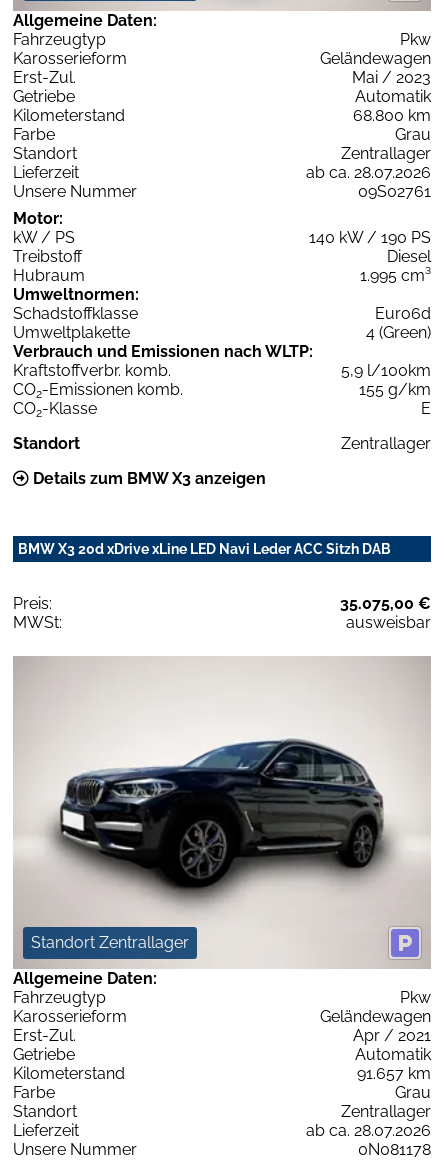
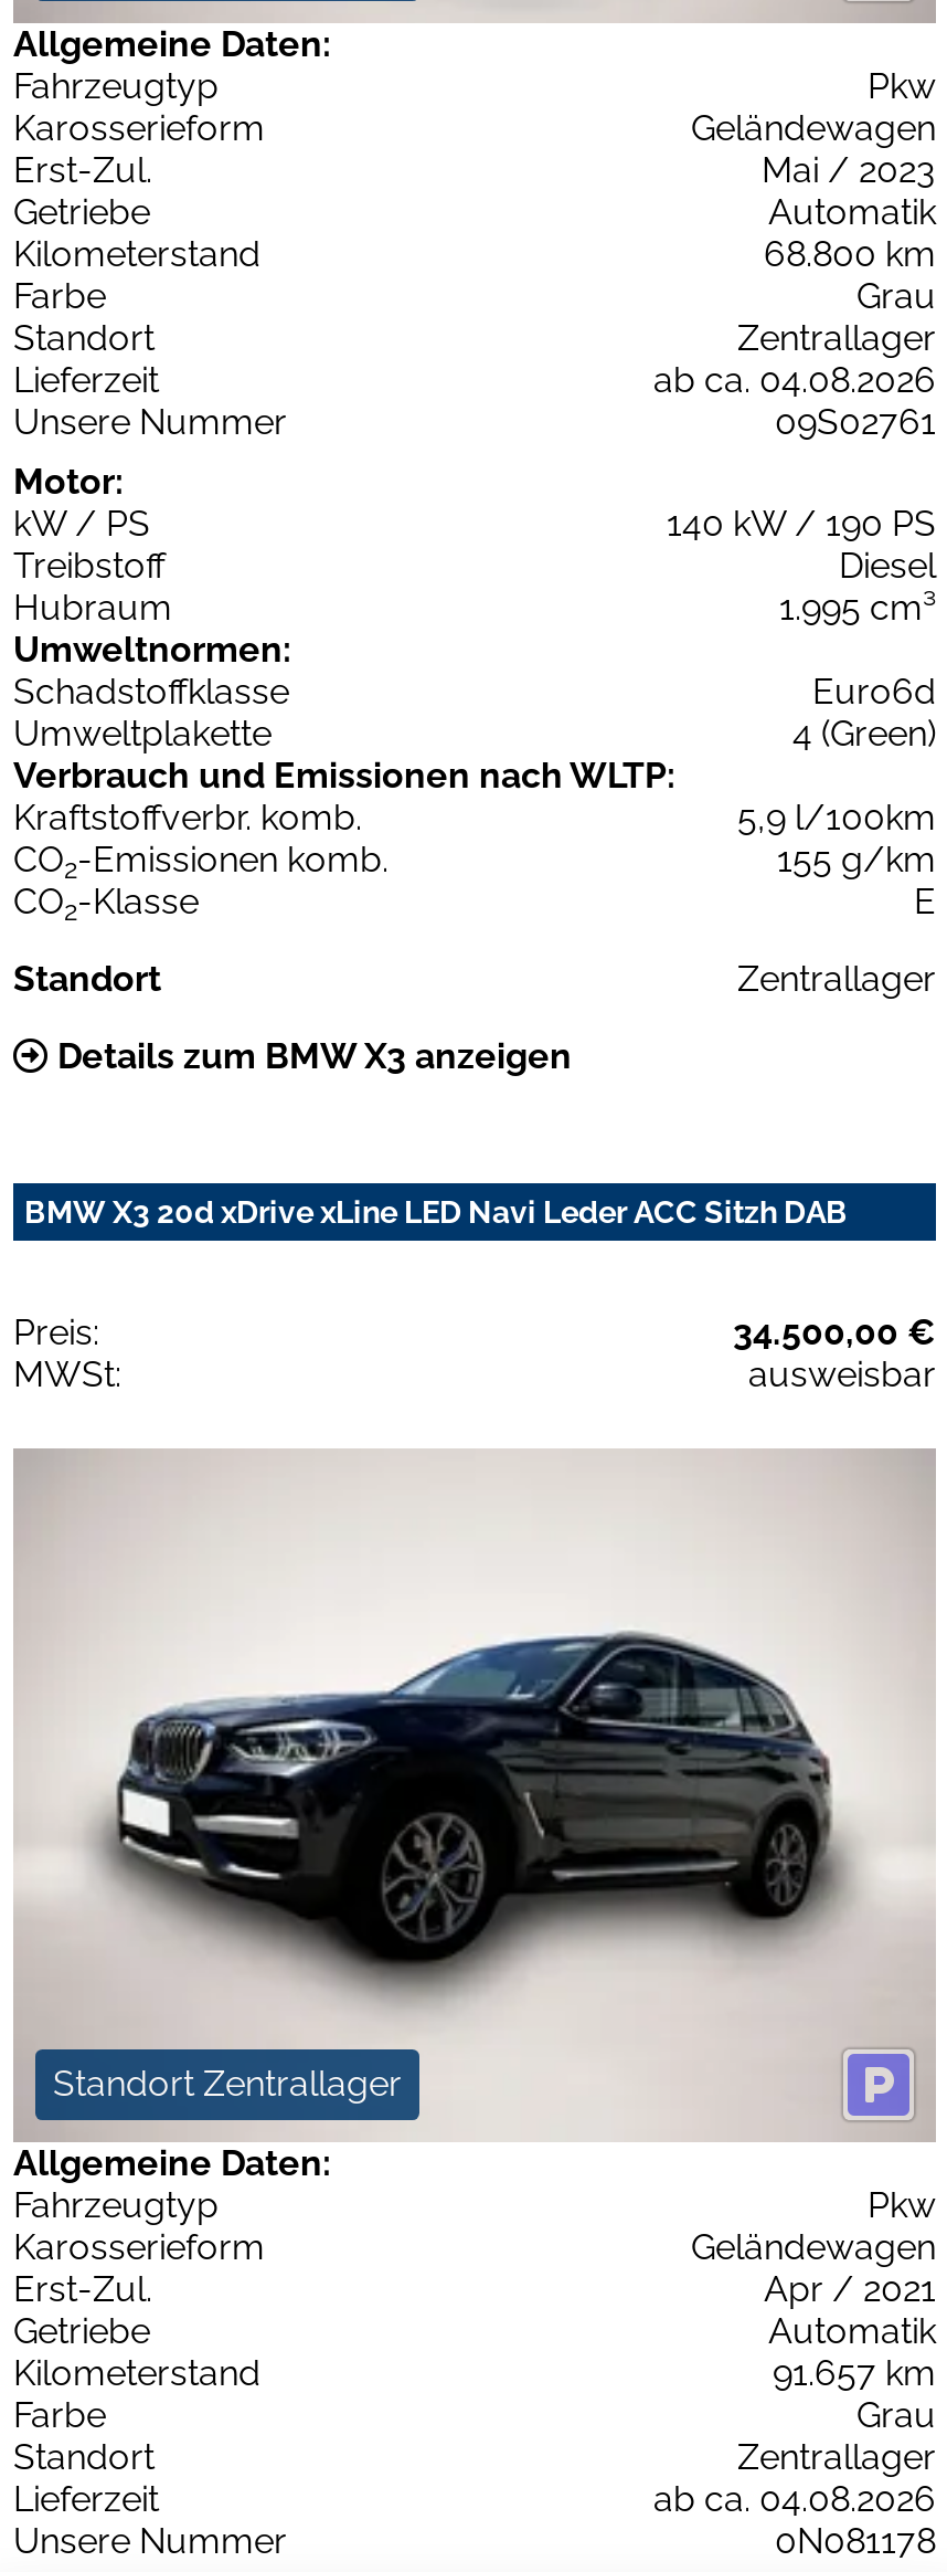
- ab ca. 28.07.2026
+ ab ca. 04.08.2026

- 35.075,00 €
+ 34.500,00 €

- ab ca. 28.07.2026
+ ab ca. 04.08.2026
